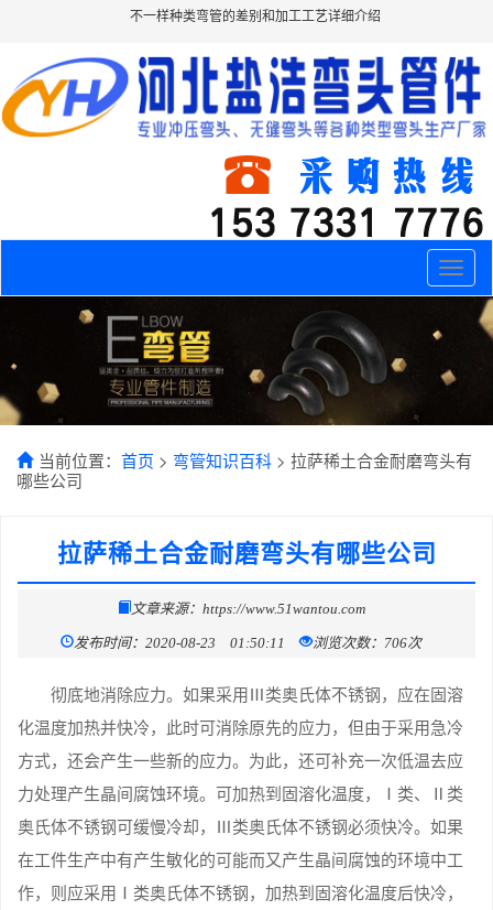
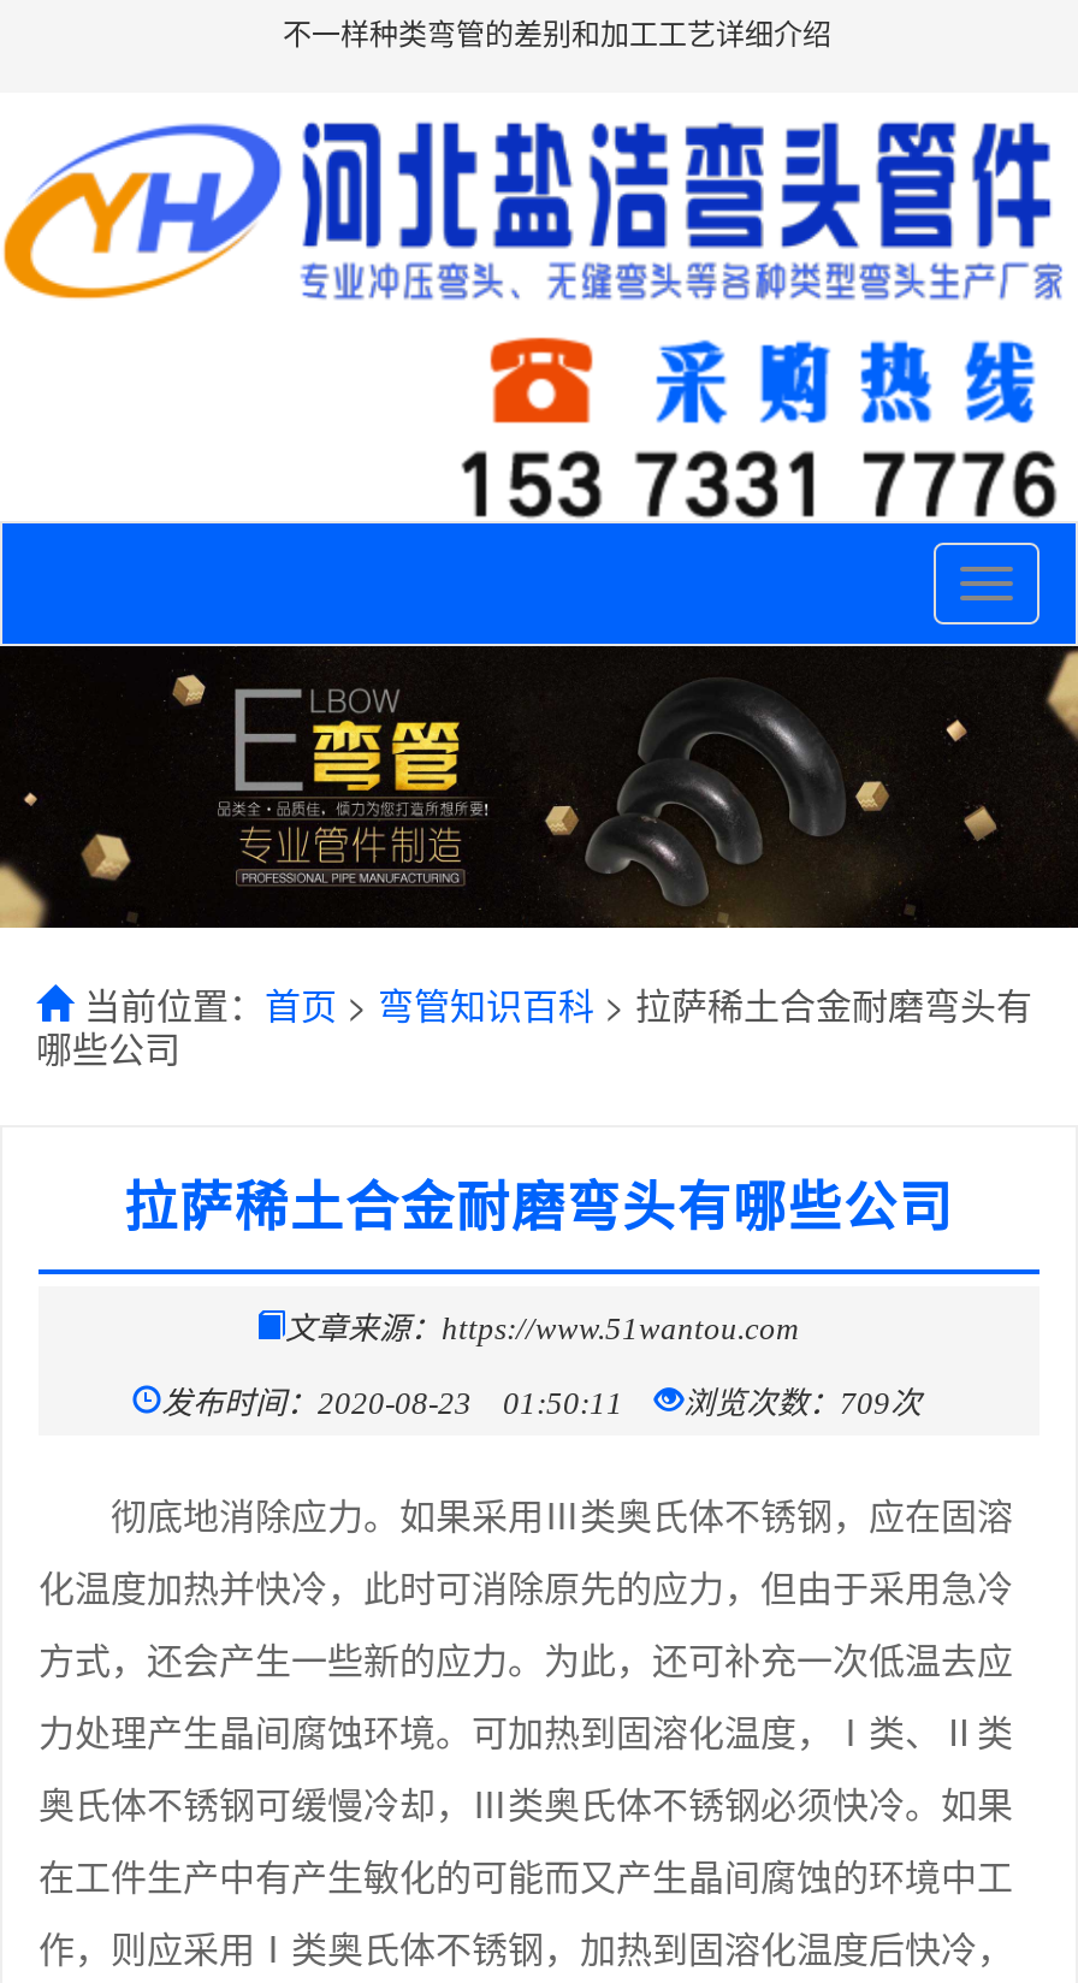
- 发布时间：2020-08-23 01:50:11 浏览次数：706次
+ 发布时间：2020-08-23 01:50:11 浏览次数：709次
